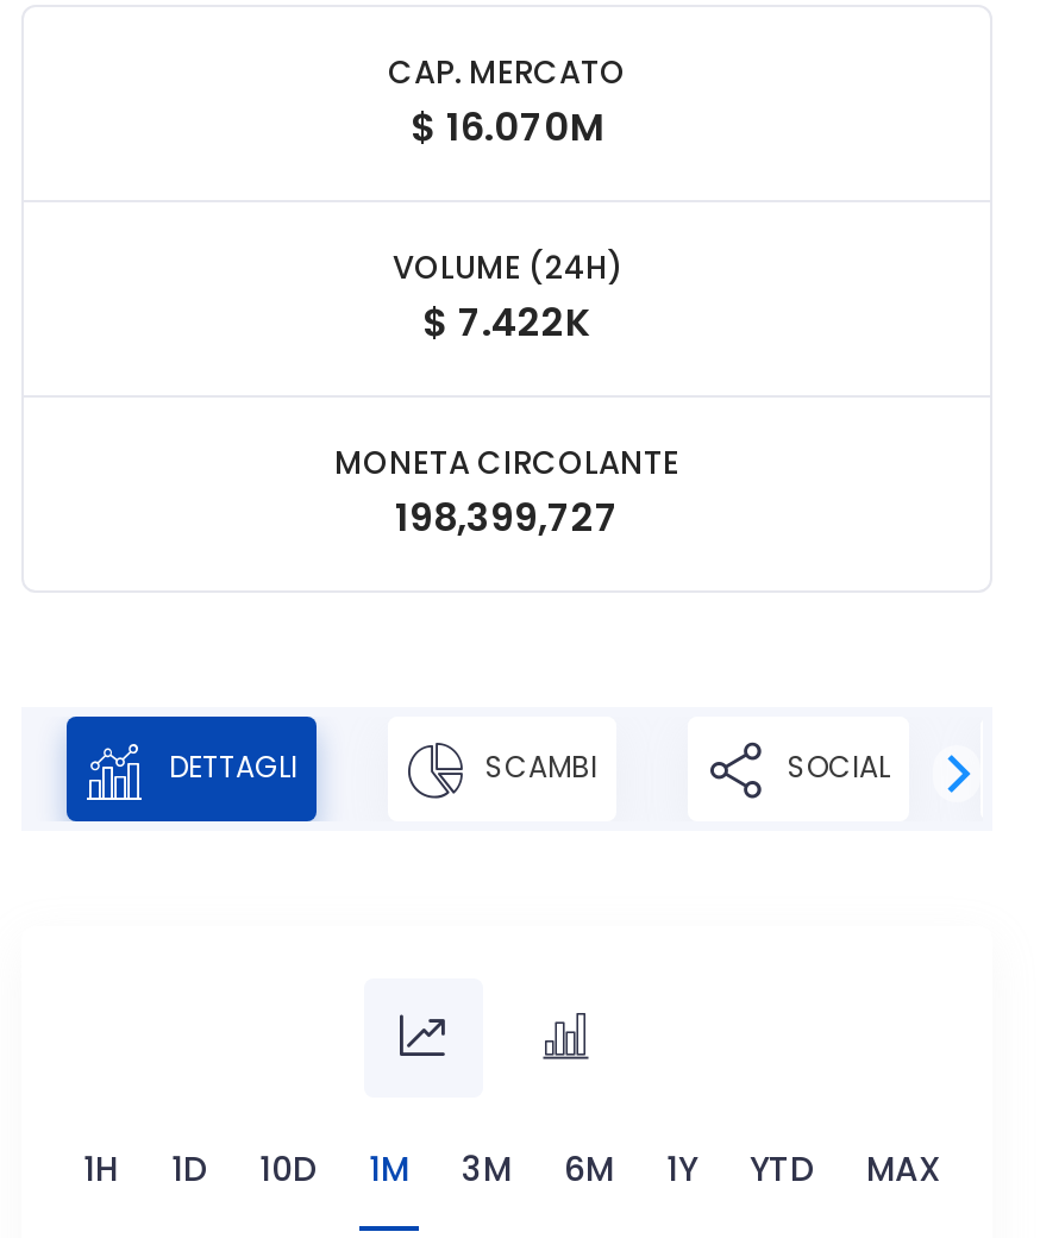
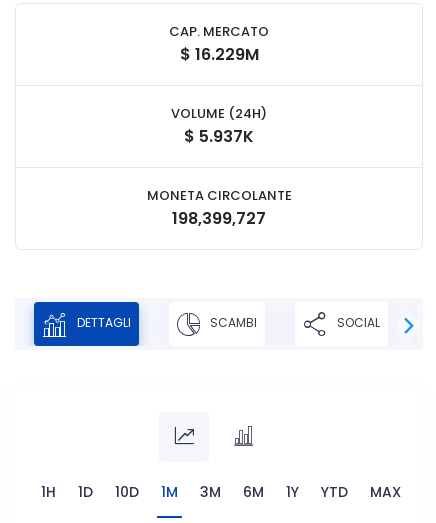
- $16.070M
+ $16.229M

- $7.422K
+ $5.937K
